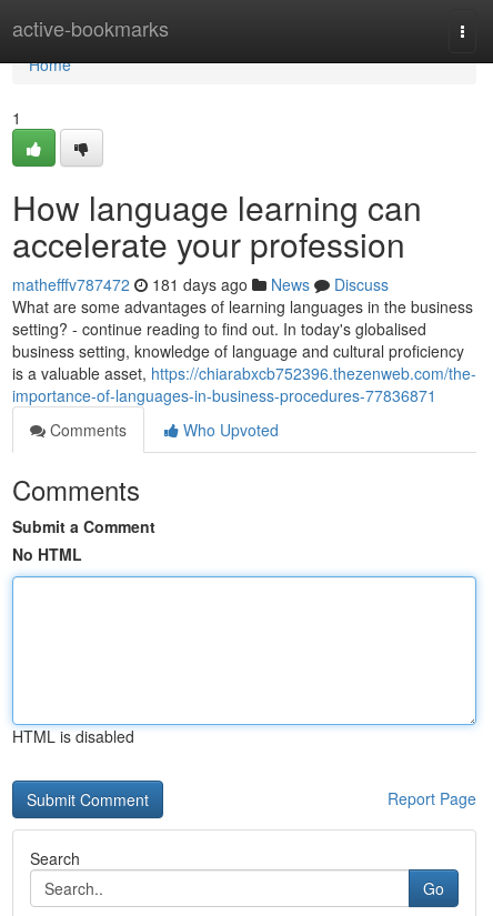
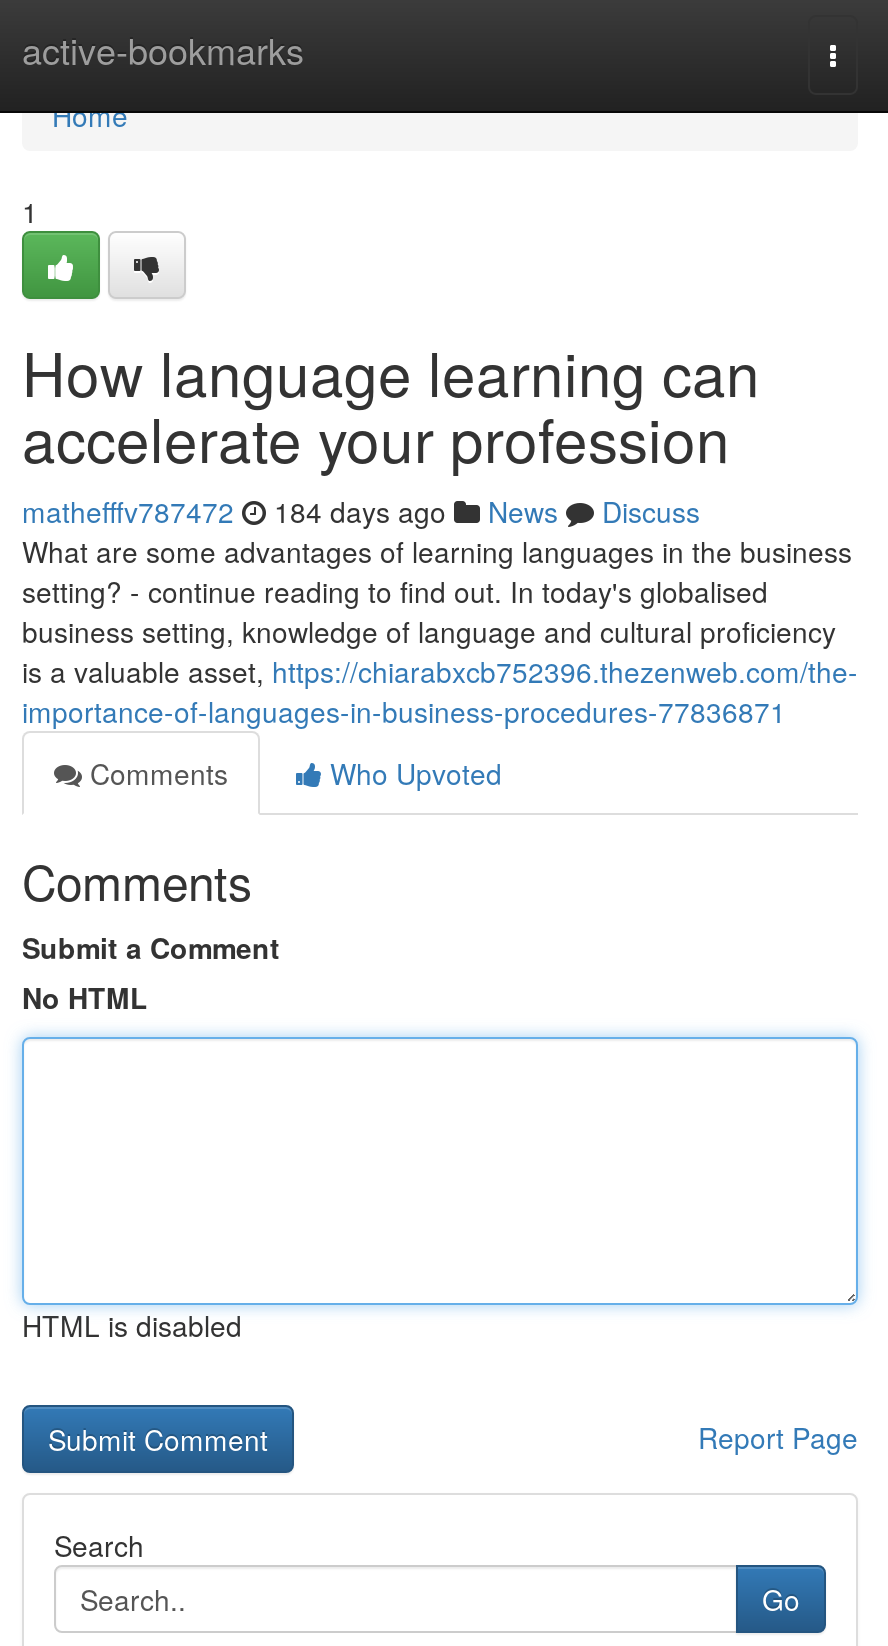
- mathefffv787472 181 days ago News Discuss
+ mathefffv787472 184 days ago News Discuss
